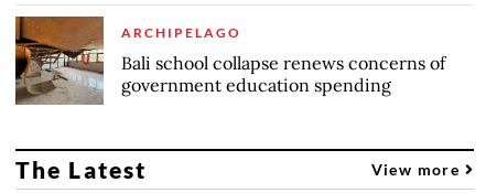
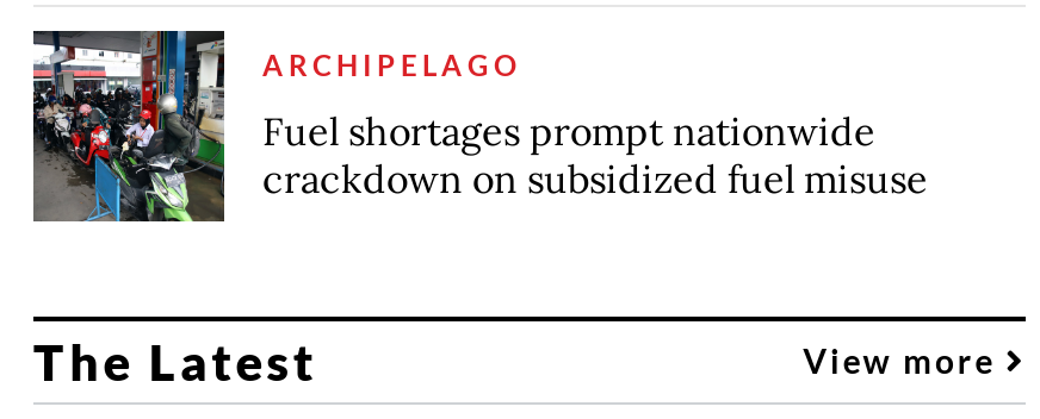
- [image]
- Bali school collapse renews concerns of
- government education spending
+ [image]
+ Fuel shortages prompt nationwide
+ crackdown on subsidized fuel misuse
